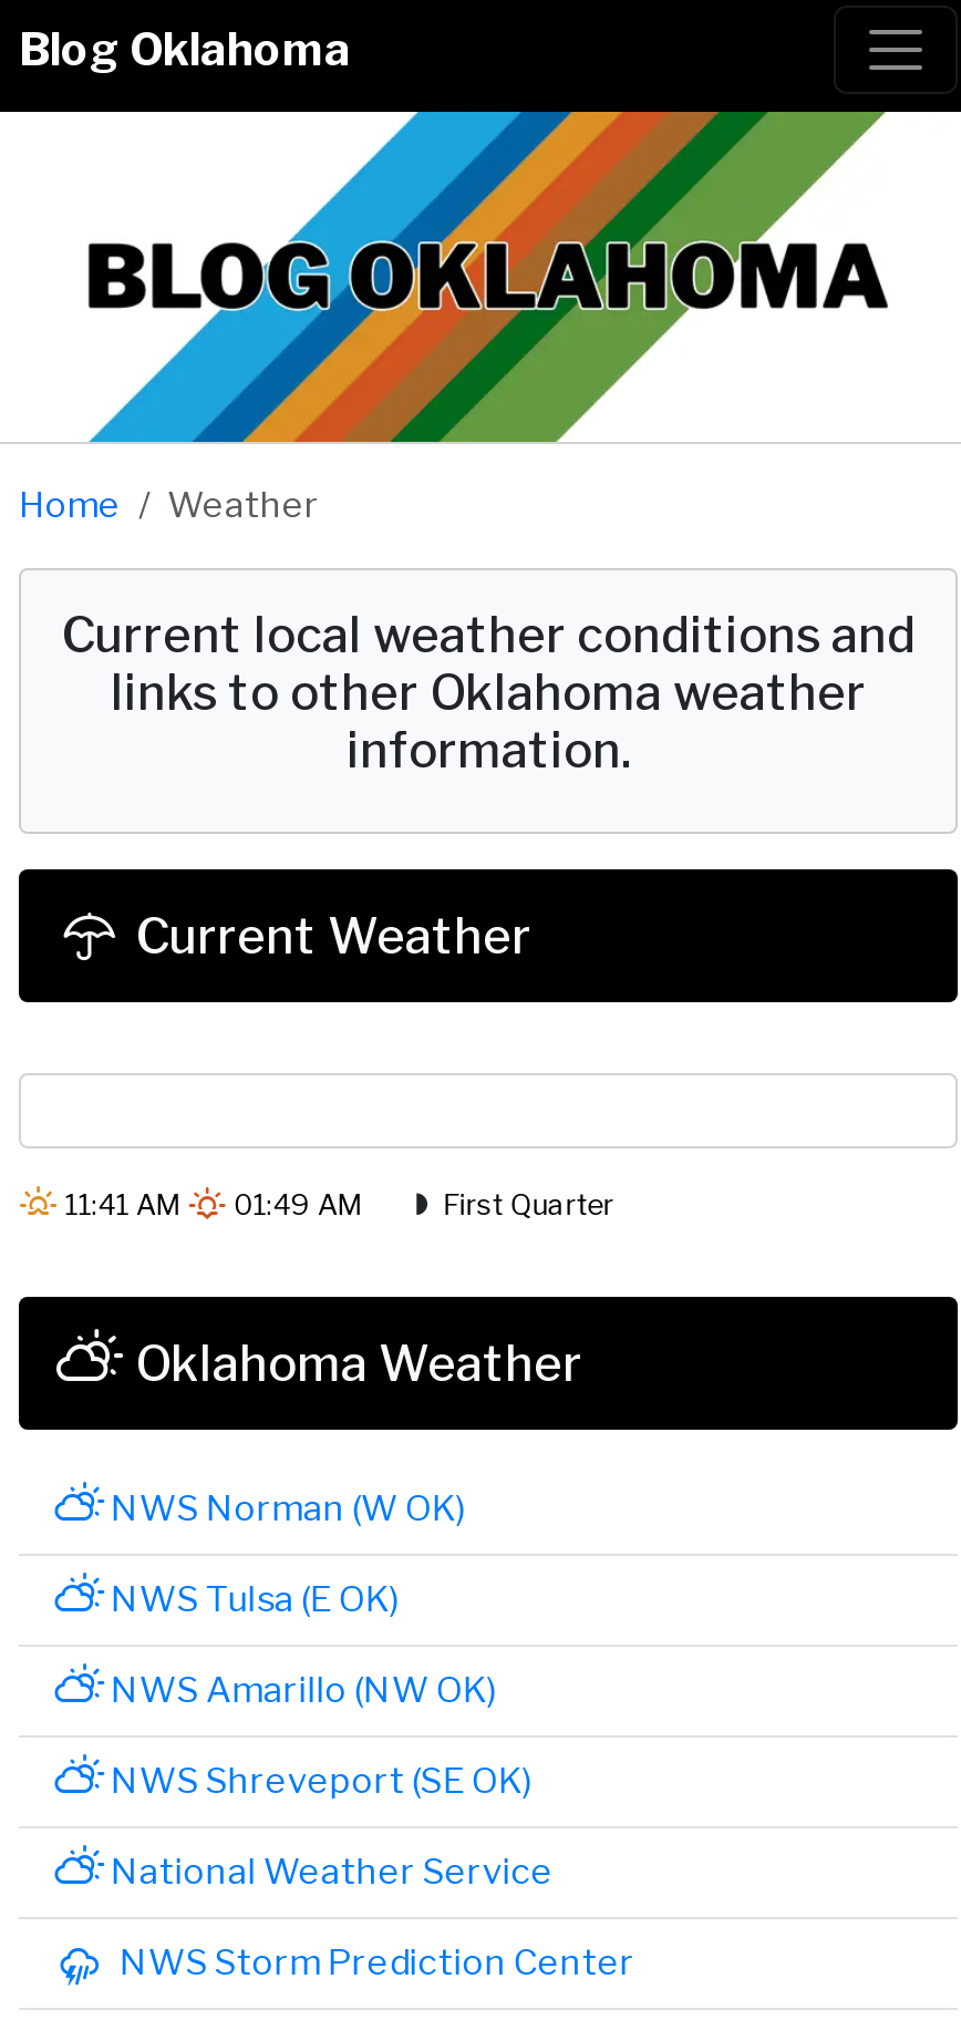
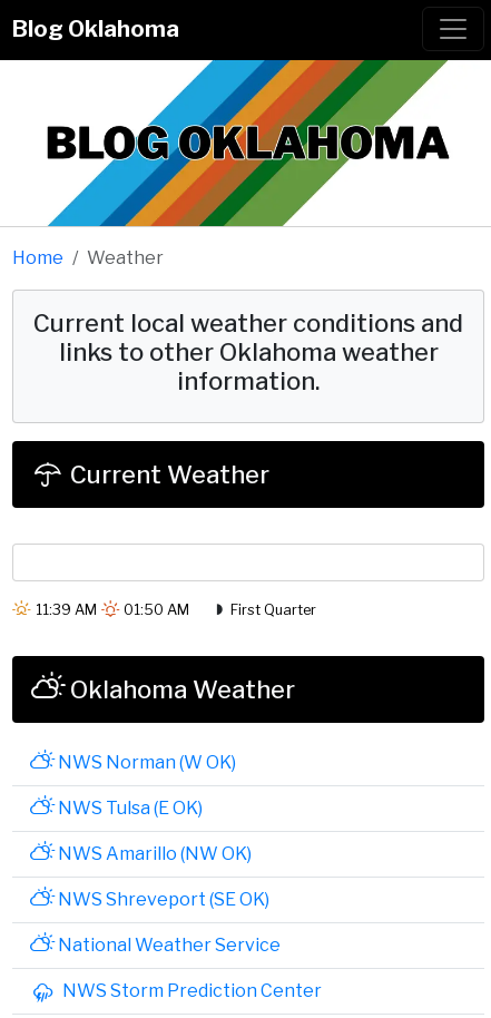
- 11:41 AM
+ 11:39 AM

- 01:49 AM
+ 01:50 AM
